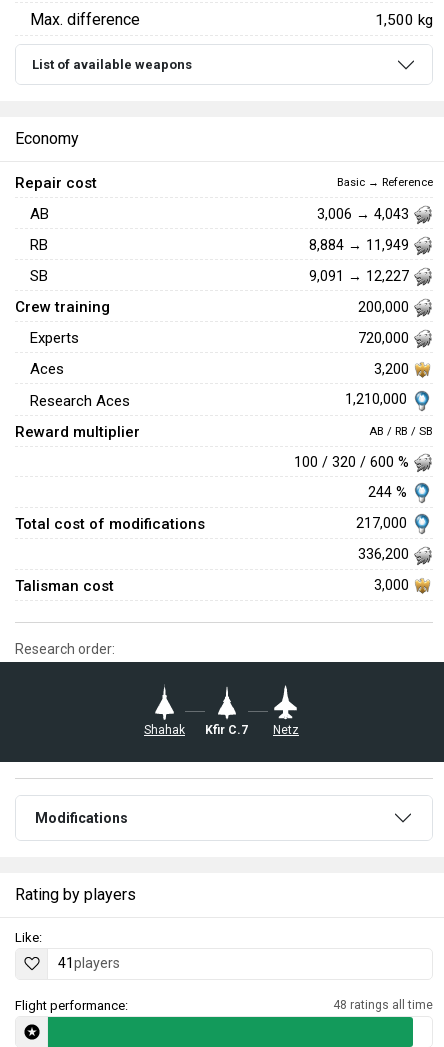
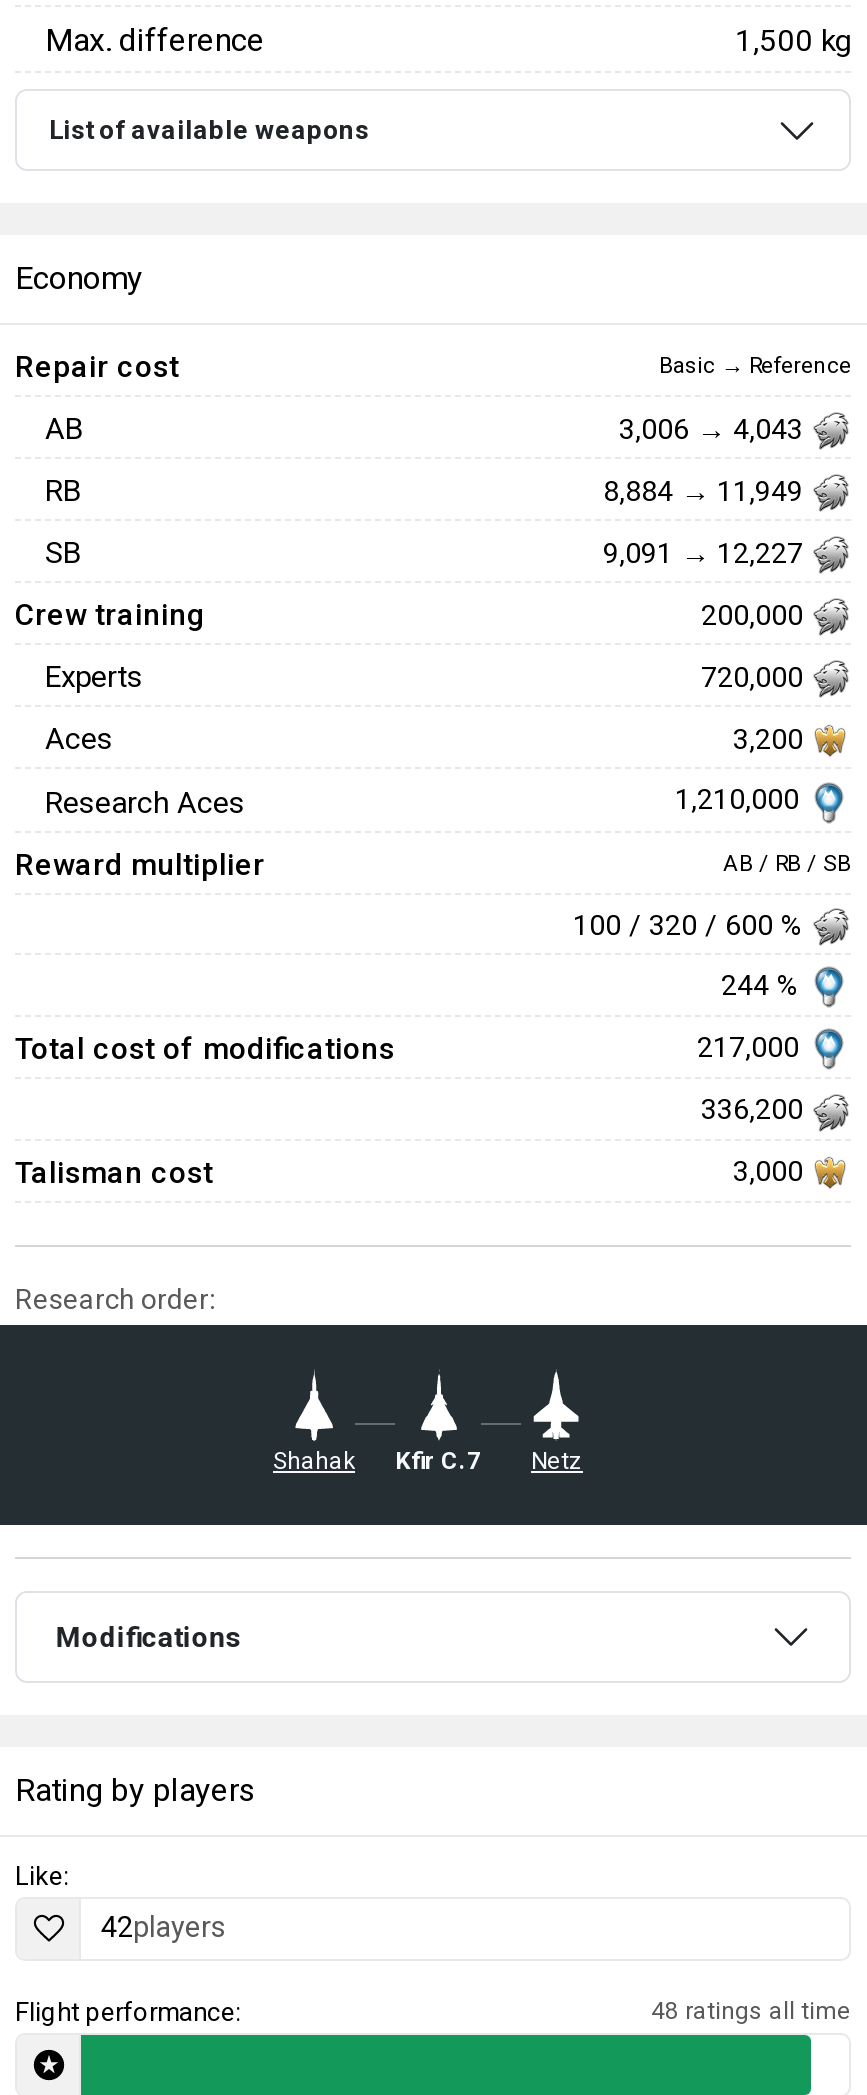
- 41players
+ 42players
